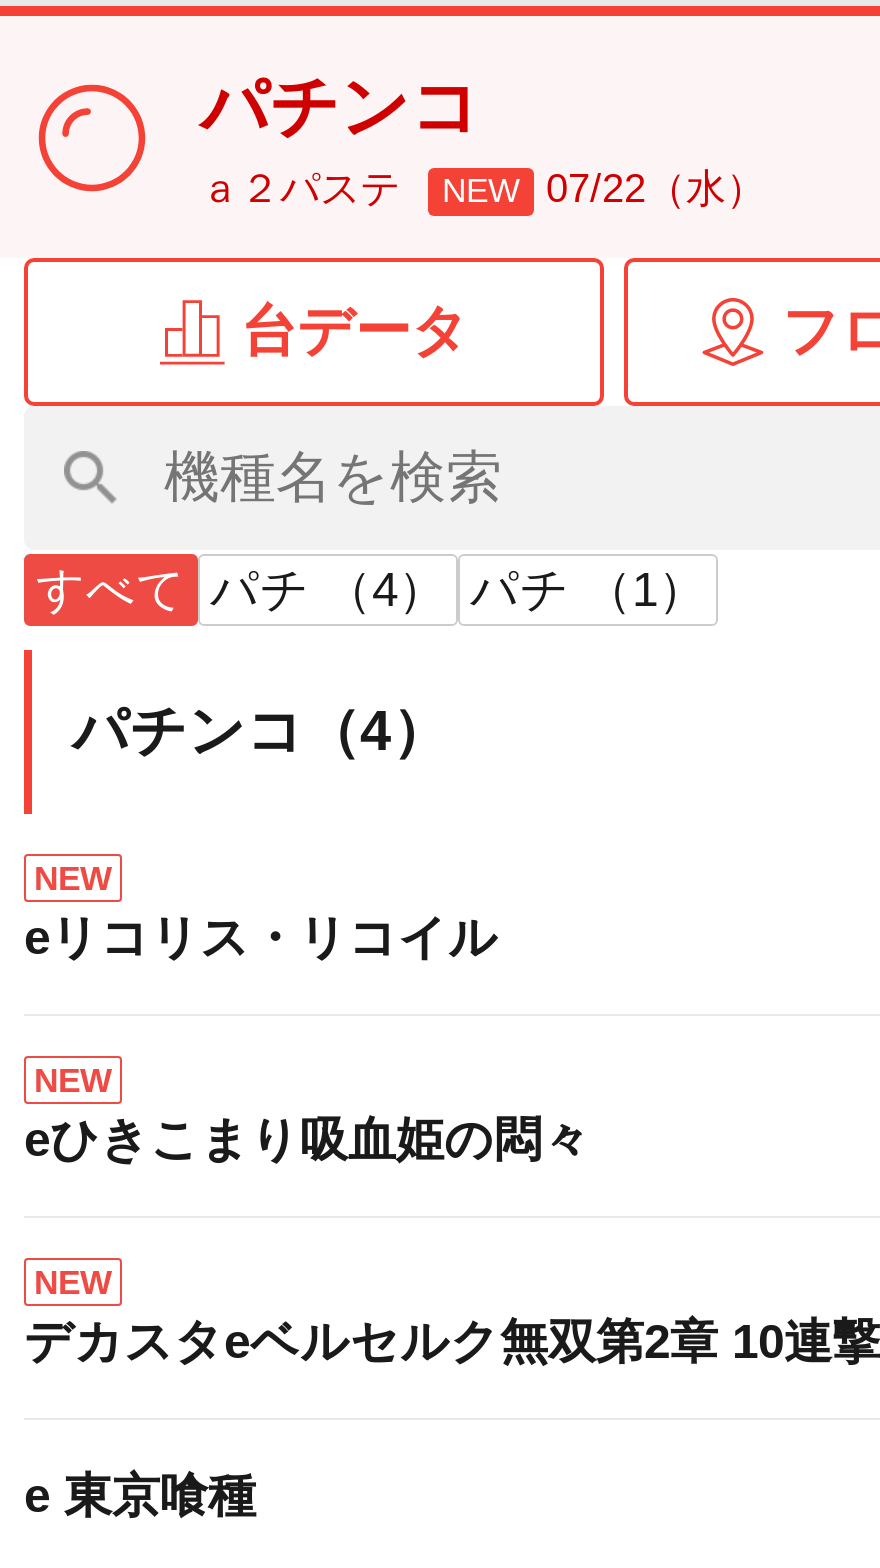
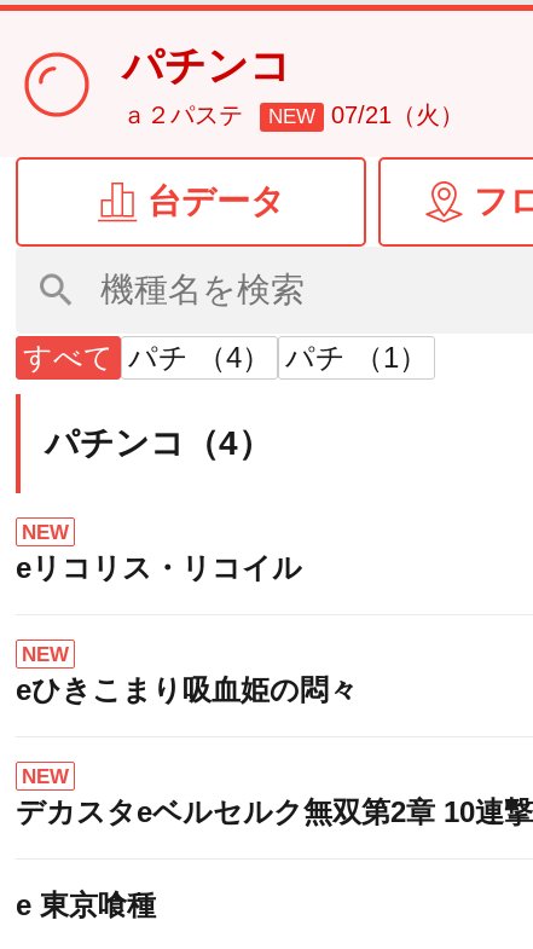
- ａ２パステ NEW 07/22（水）
+ ａ２パステ NEW 07/21（火）
